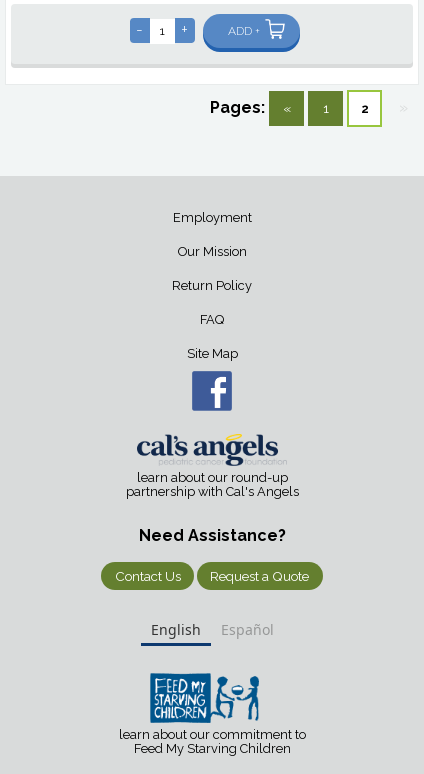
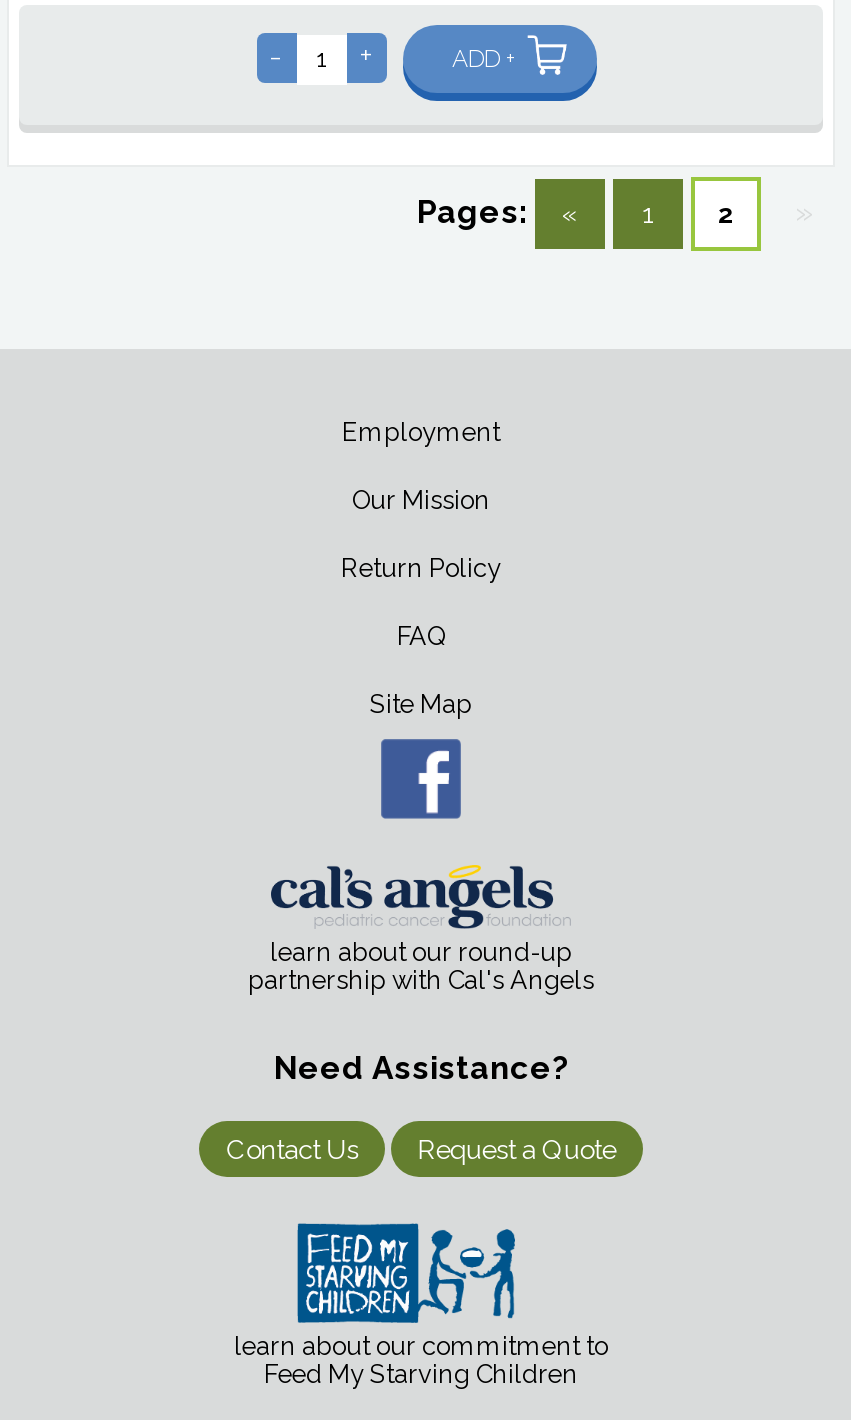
- English
- Español
